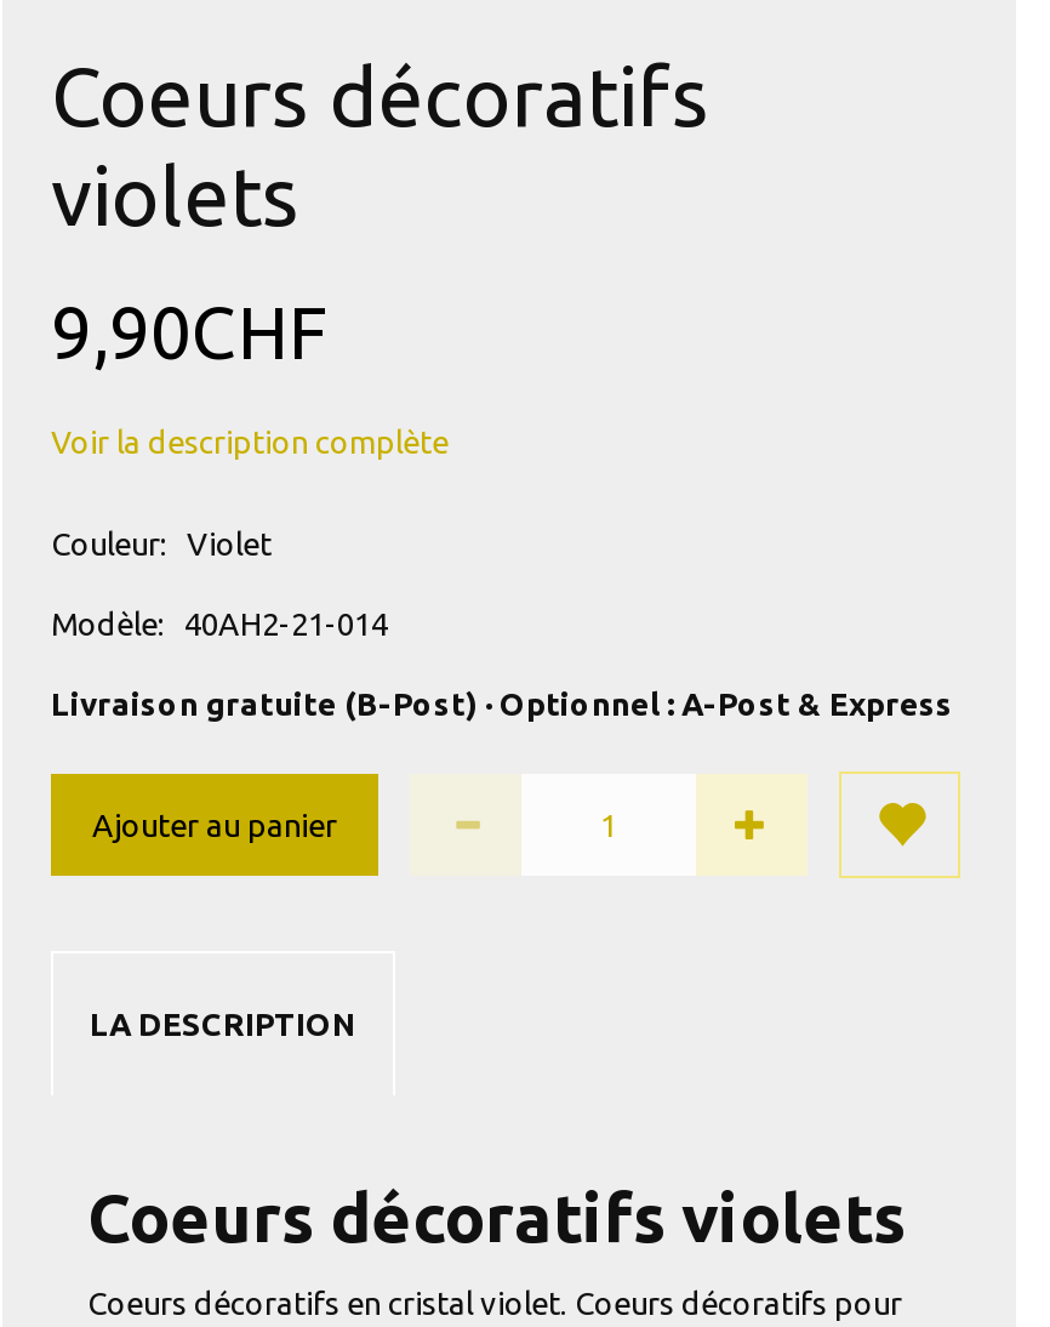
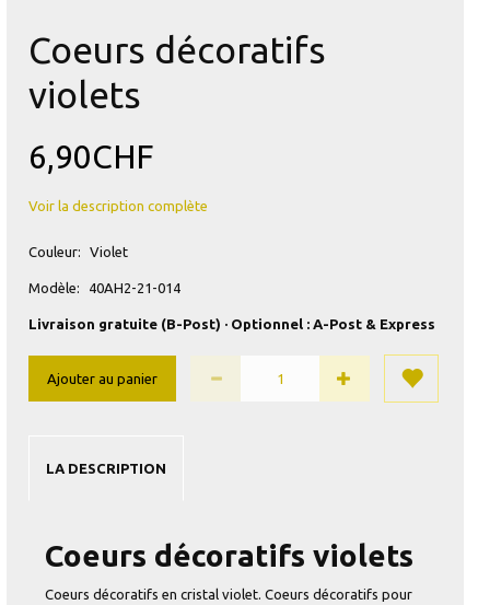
- 9,90CHF
+ 6,90CHF
